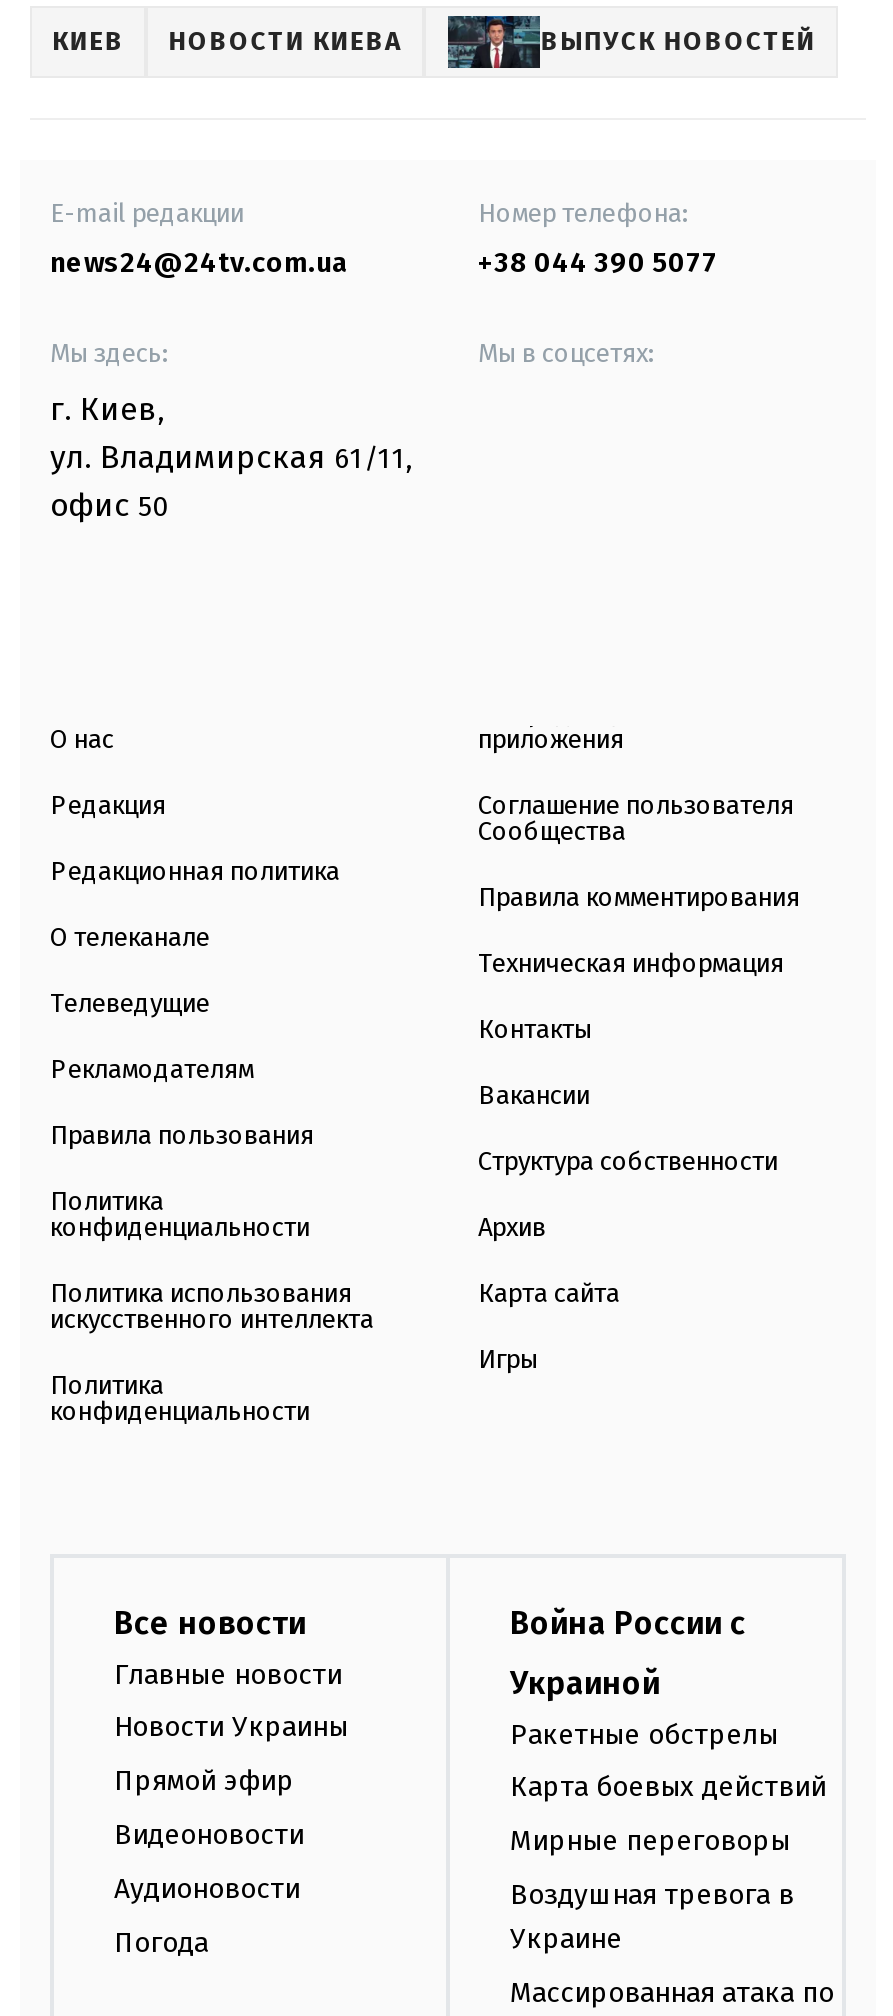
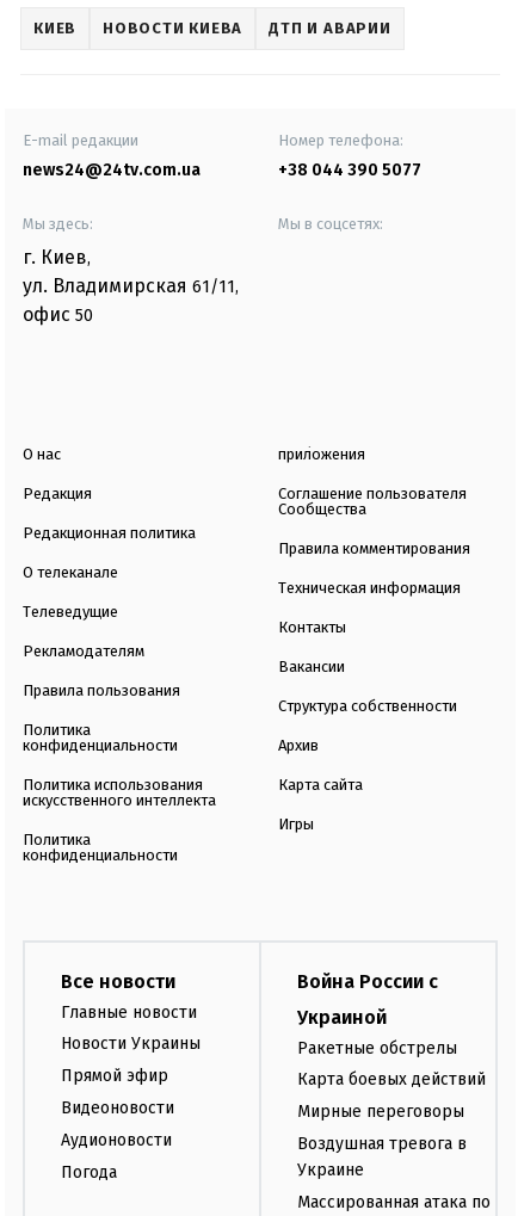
- ВЫПУСК НОВОСТЕЙ
+ ДТП И АВАРИИ
